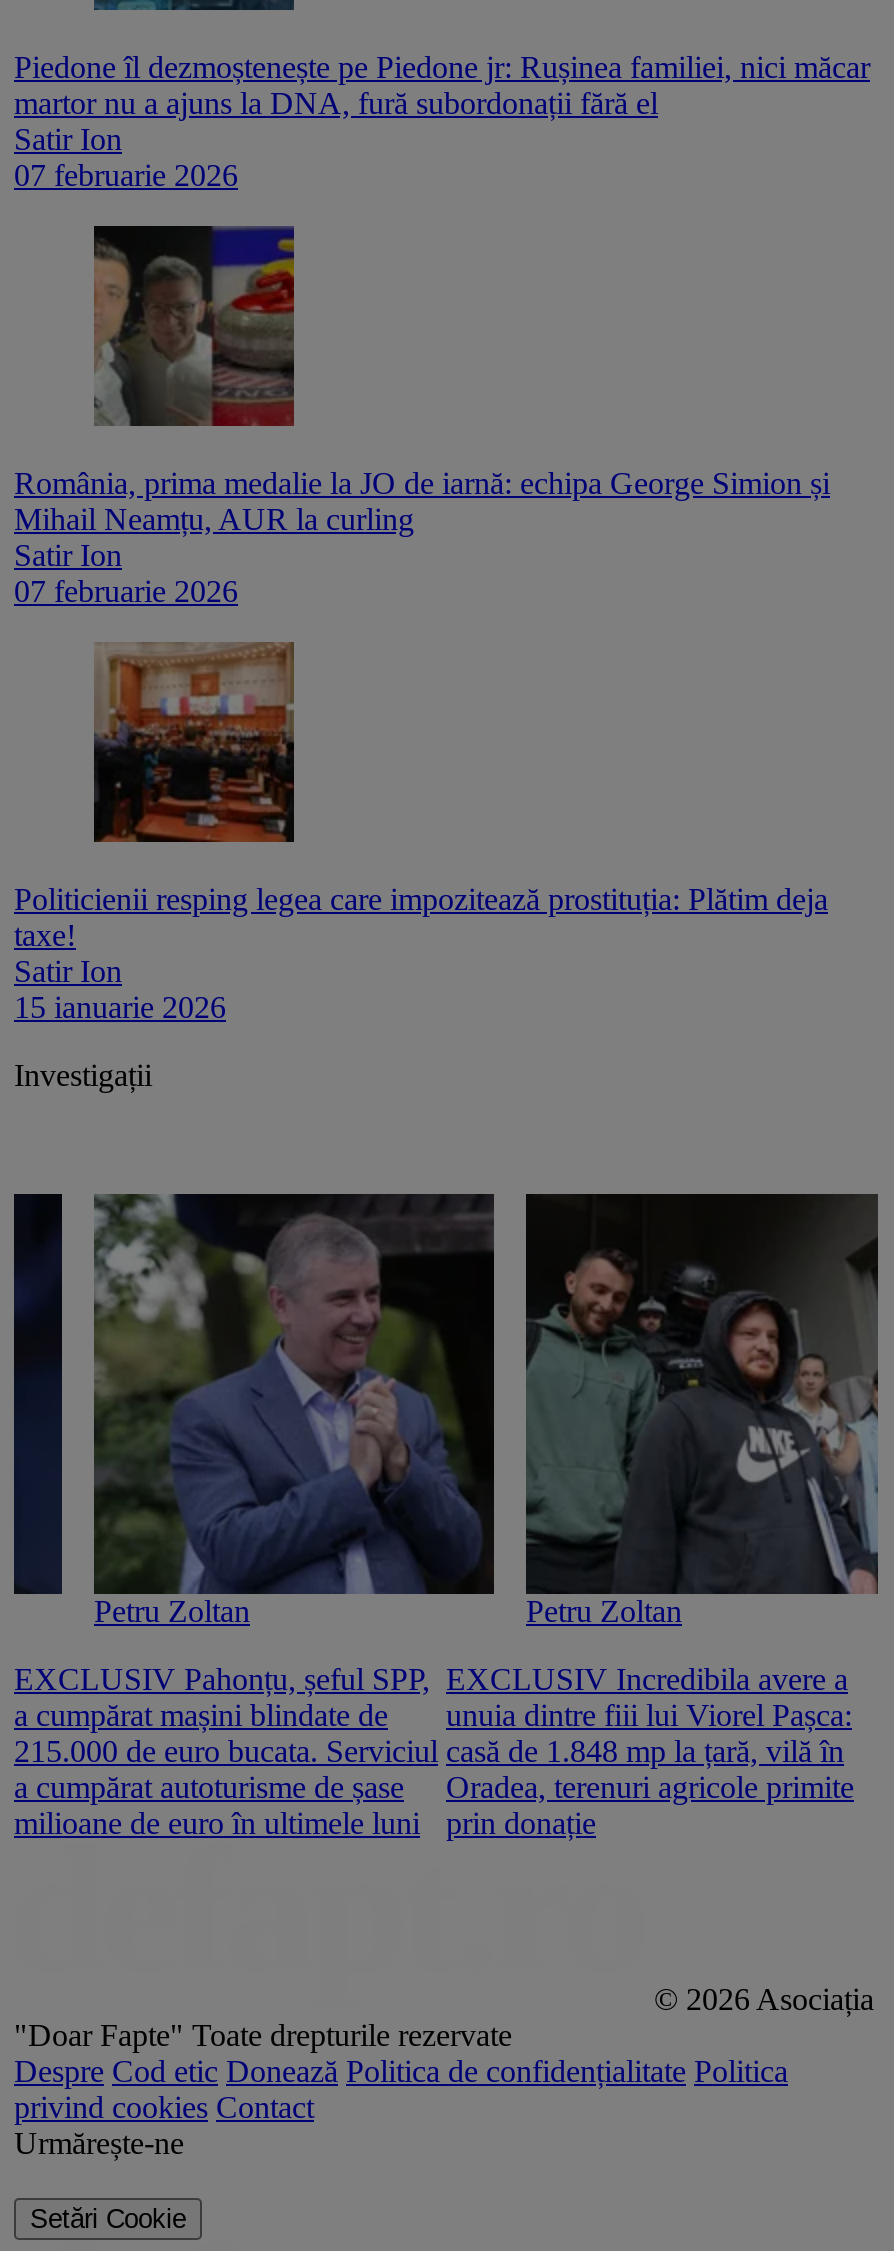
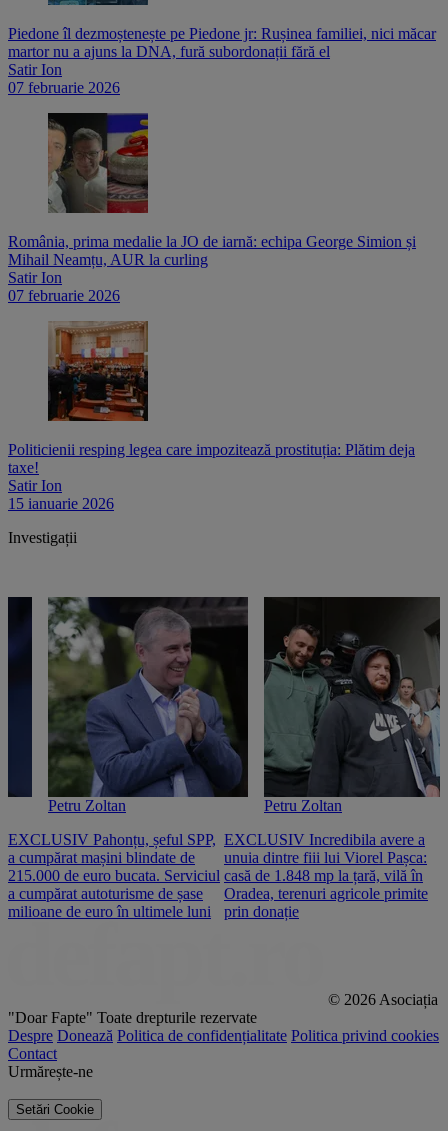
- Despre Cod etic Donează Politica de confidențialitate Politica
- privind cookies Contact
+ Despre Donează Politica de confidențialitate Politica privind cookies
+ Contact
